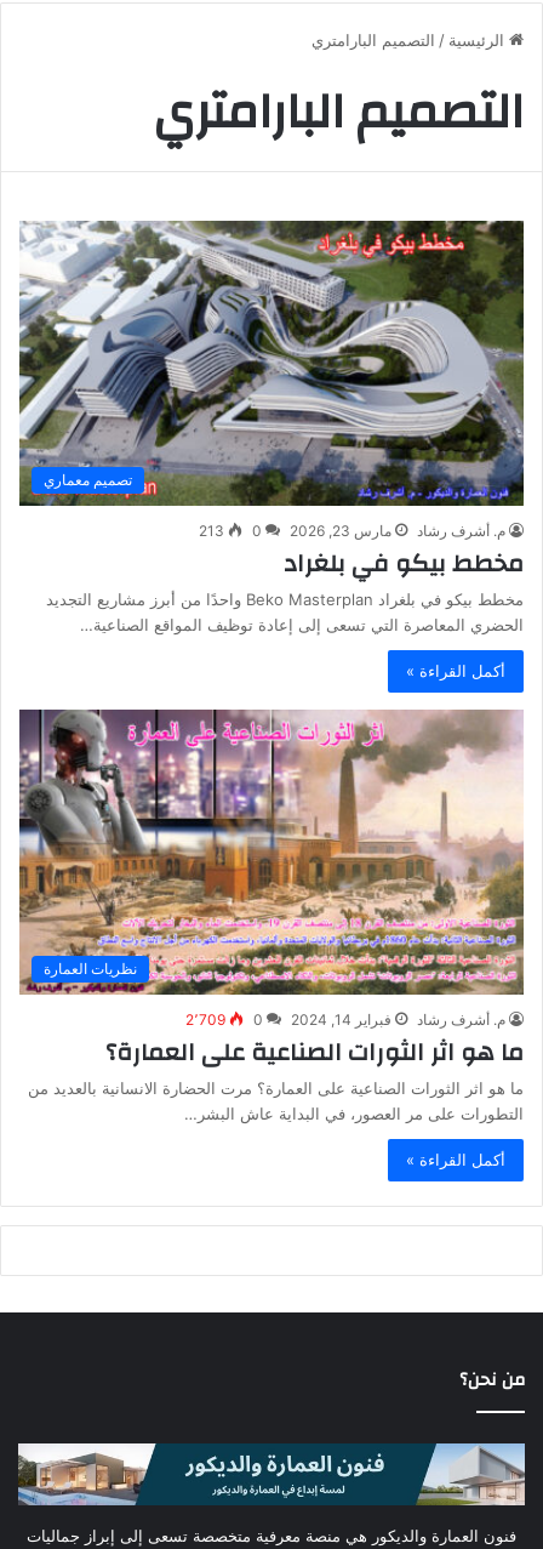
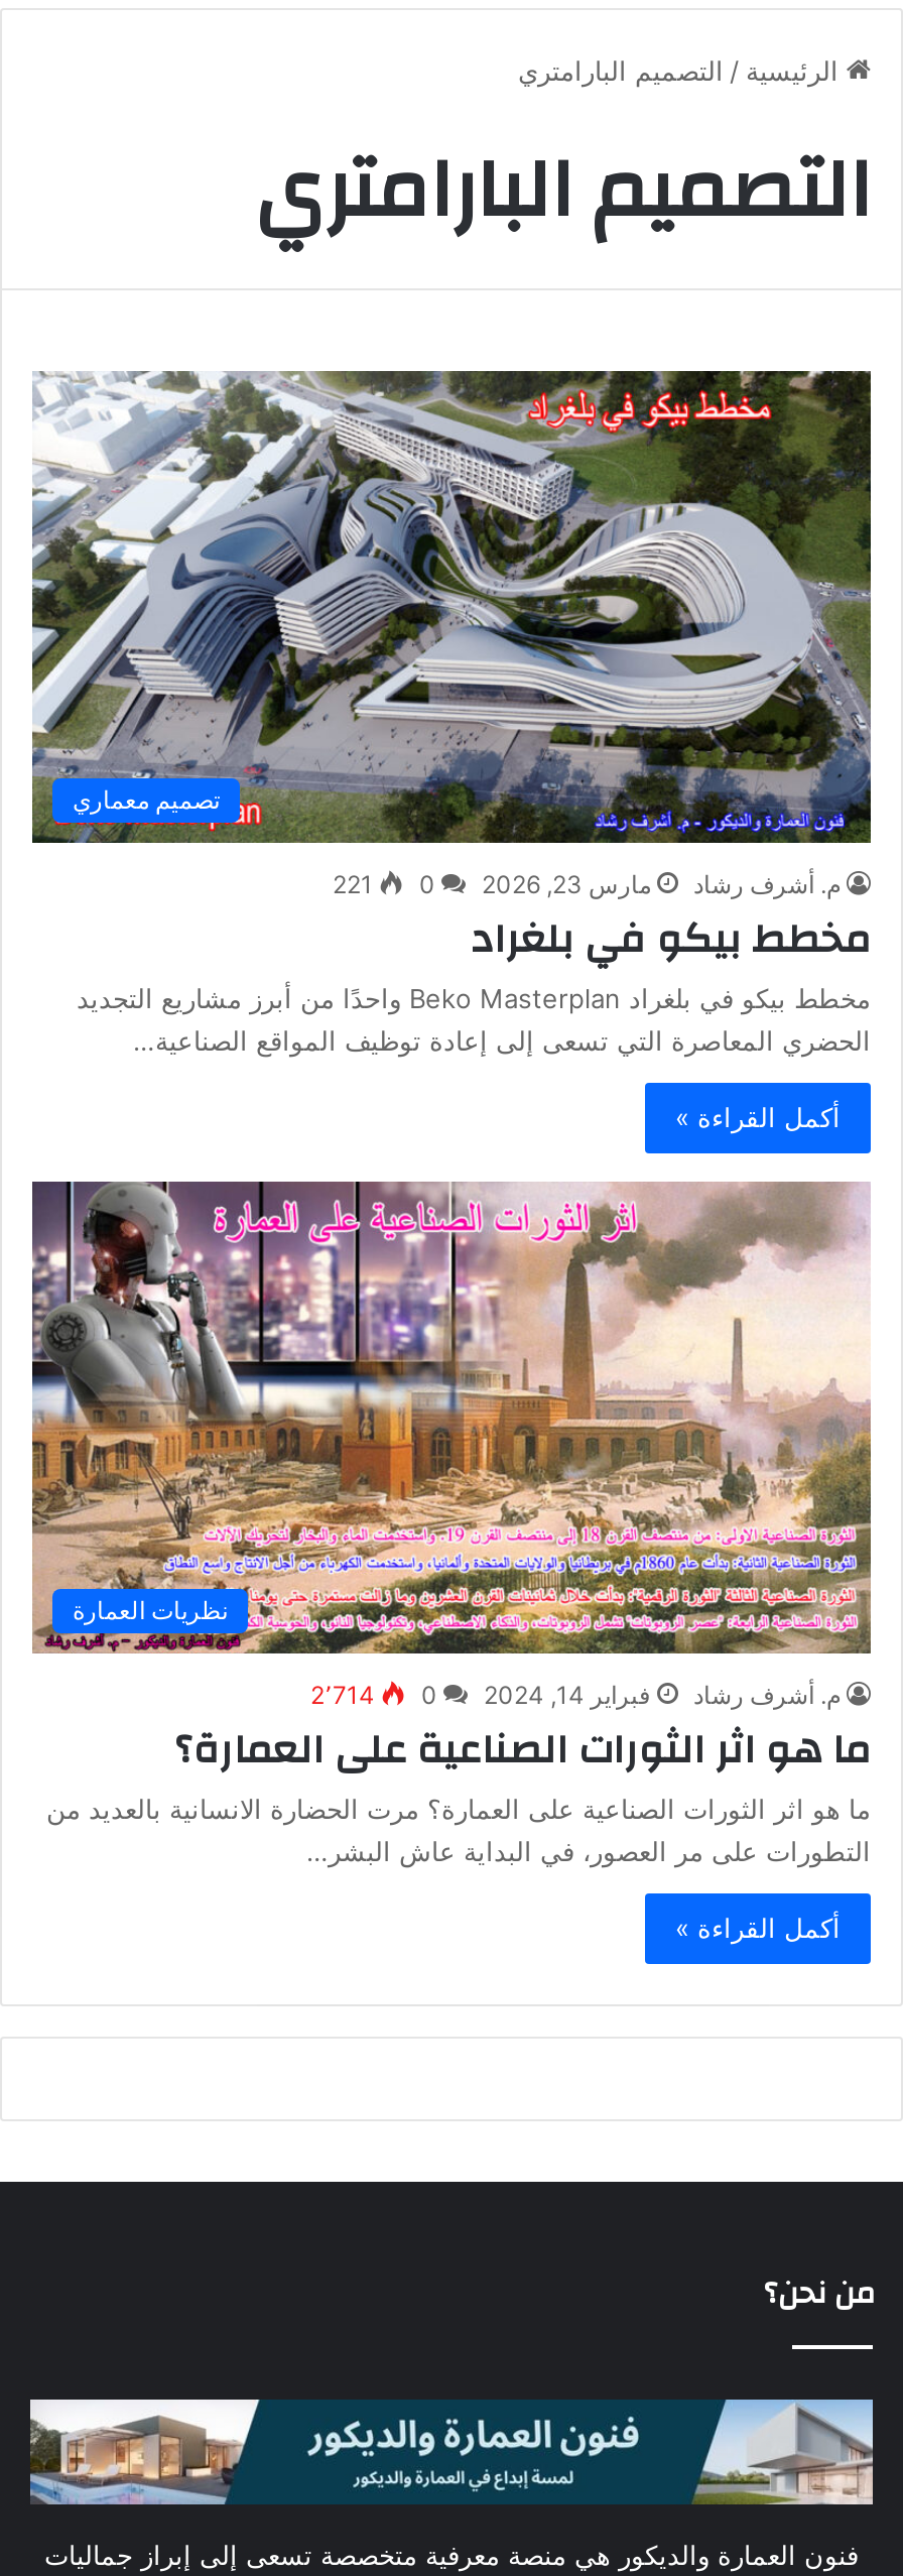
- 213 0
+ 221 0

- 2٬709 0
+ 2٬714 0
